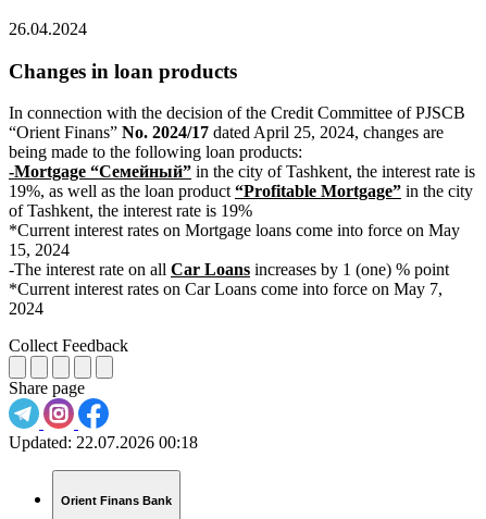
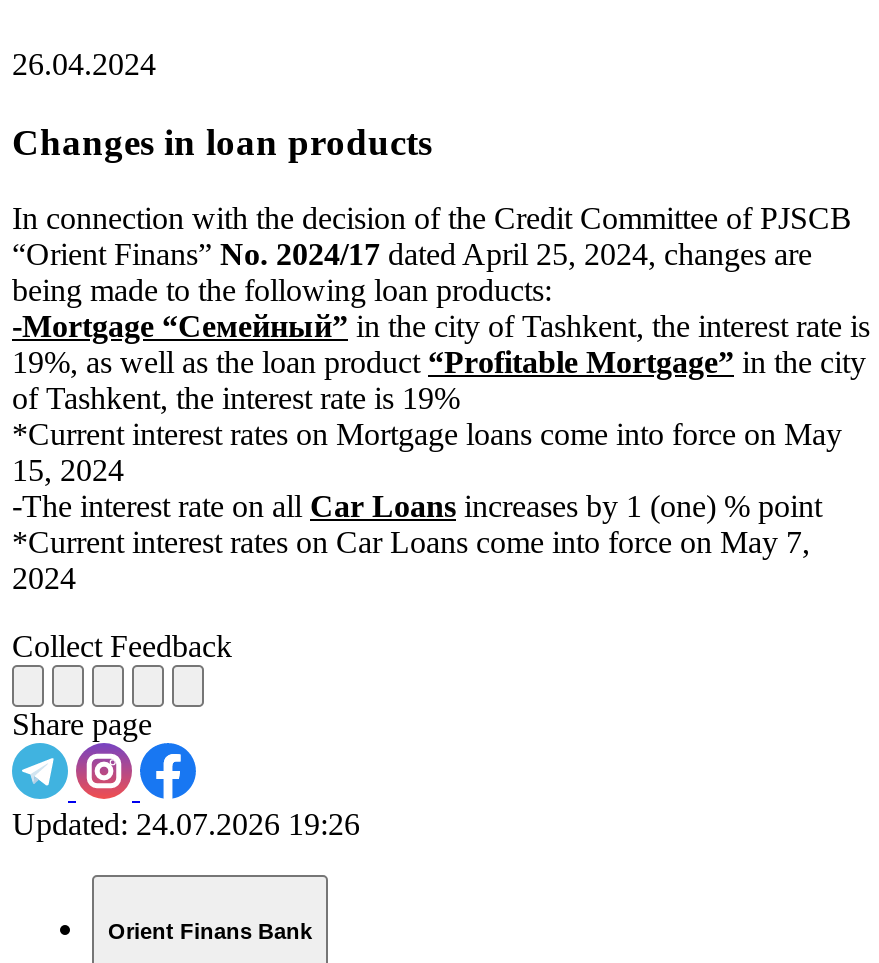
- Updated: 22.07.2026 00:18
+ Updated: 24.07.2026 19:26
